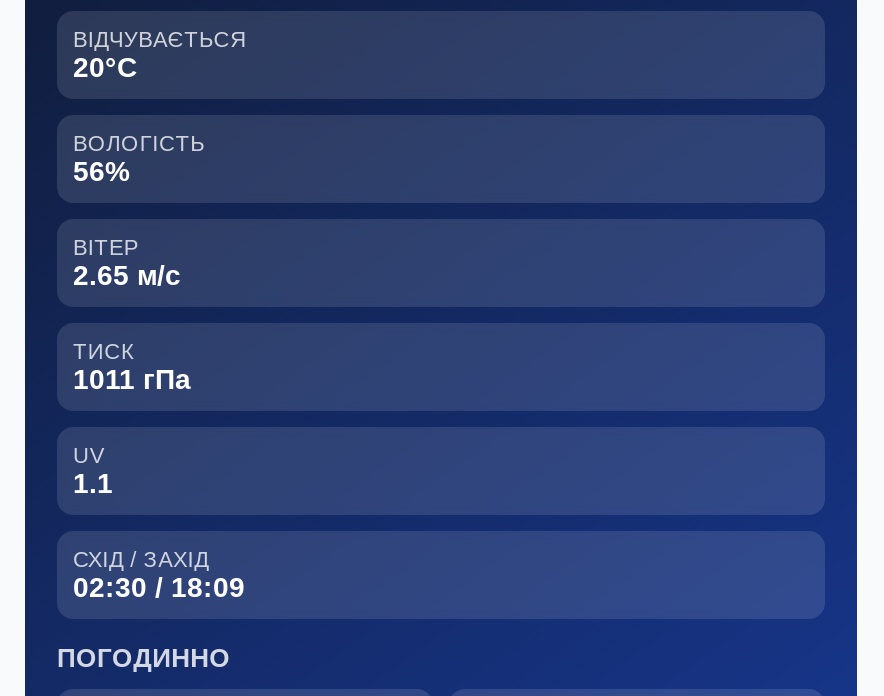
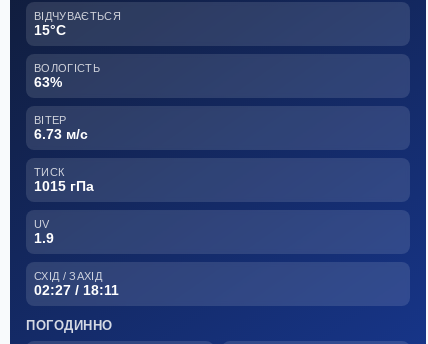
- 20°C
+ 15°C

- 56%
+ 63%

- 2.65 м/с
+ 6.73 м/с

- 1011 гПа
+ 1015 гПа

- 1.1
+ 1.9

- 02:30 / 18:09
+ 02:27 / 18:11
